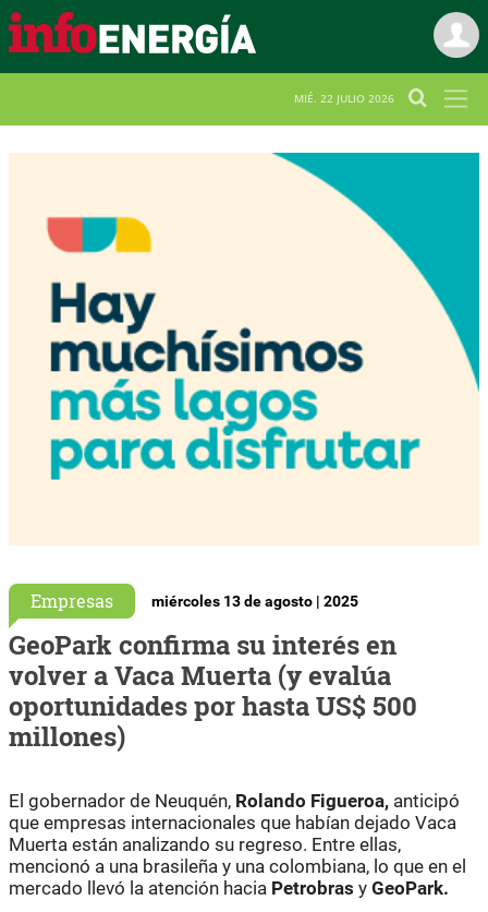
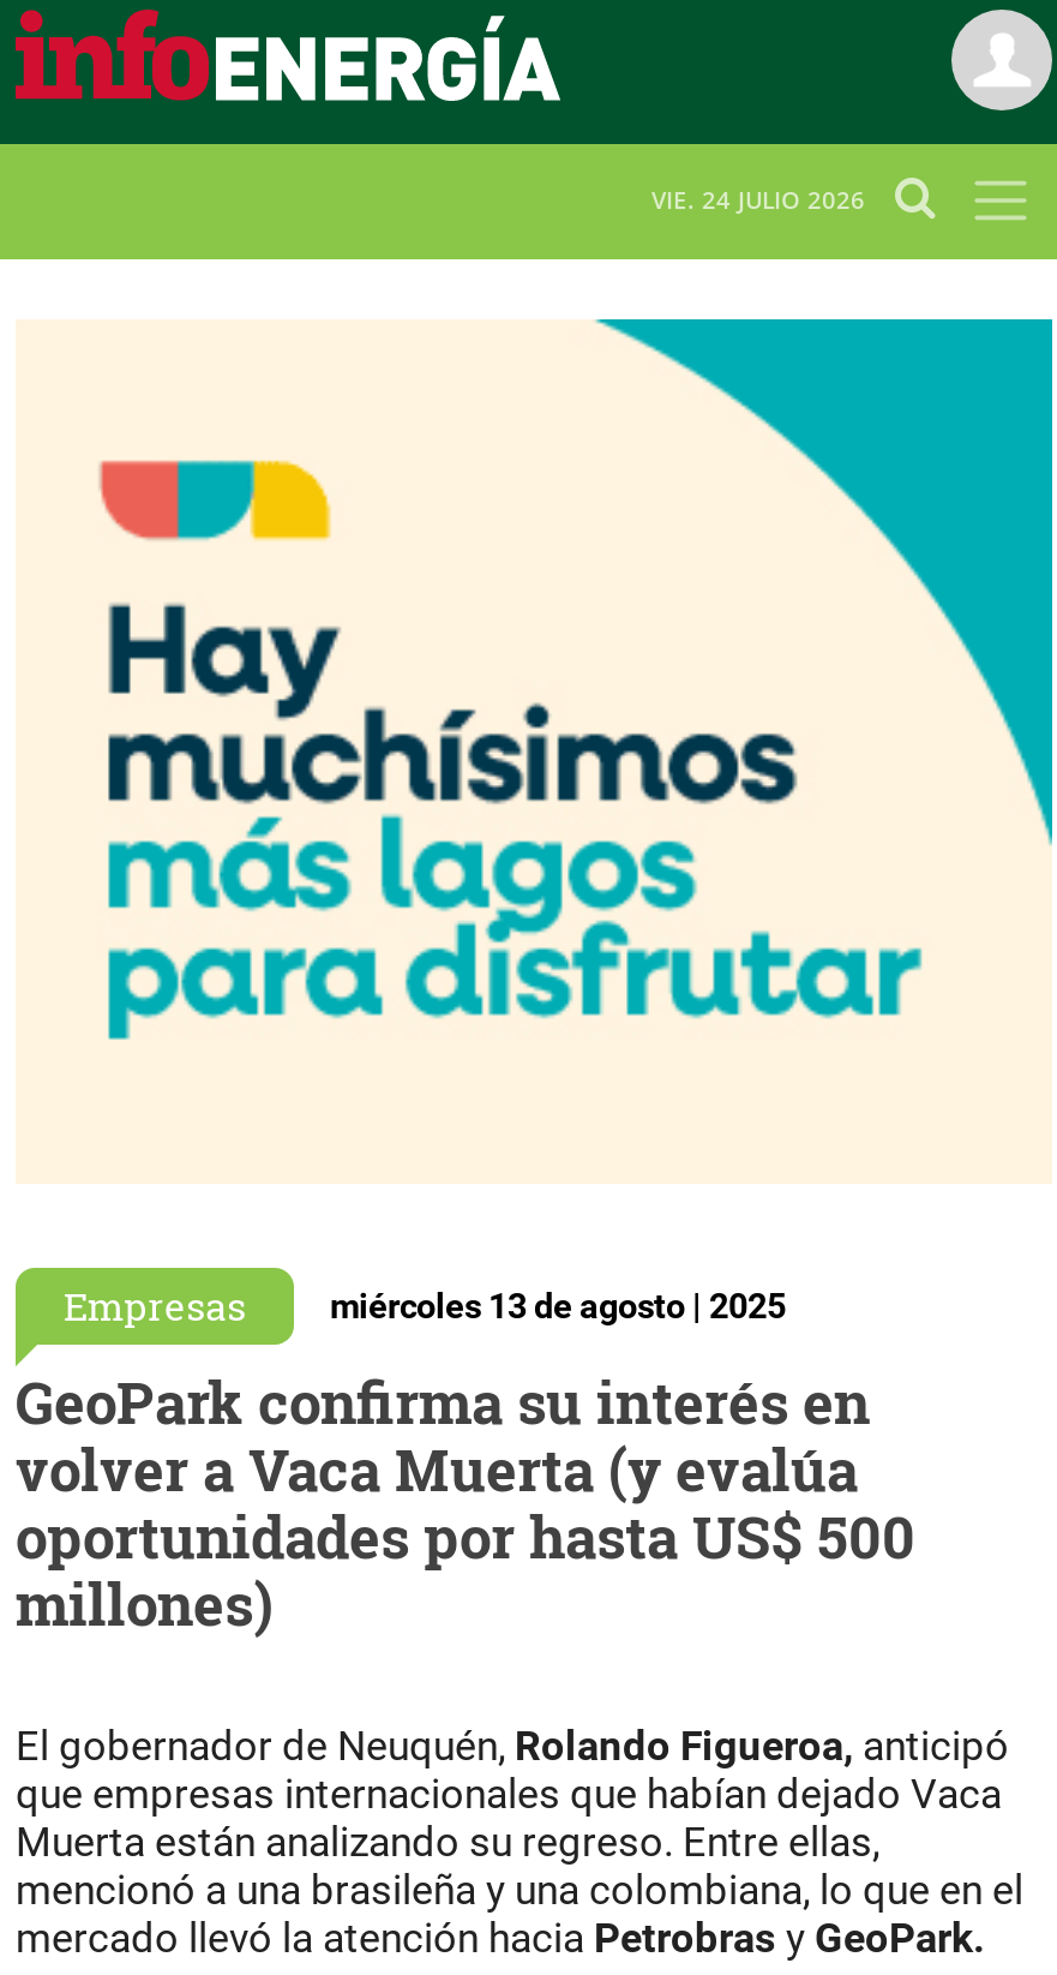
- MIÉ. 22 JULIO 2026
+ VIE. 24 JULIO 2026
